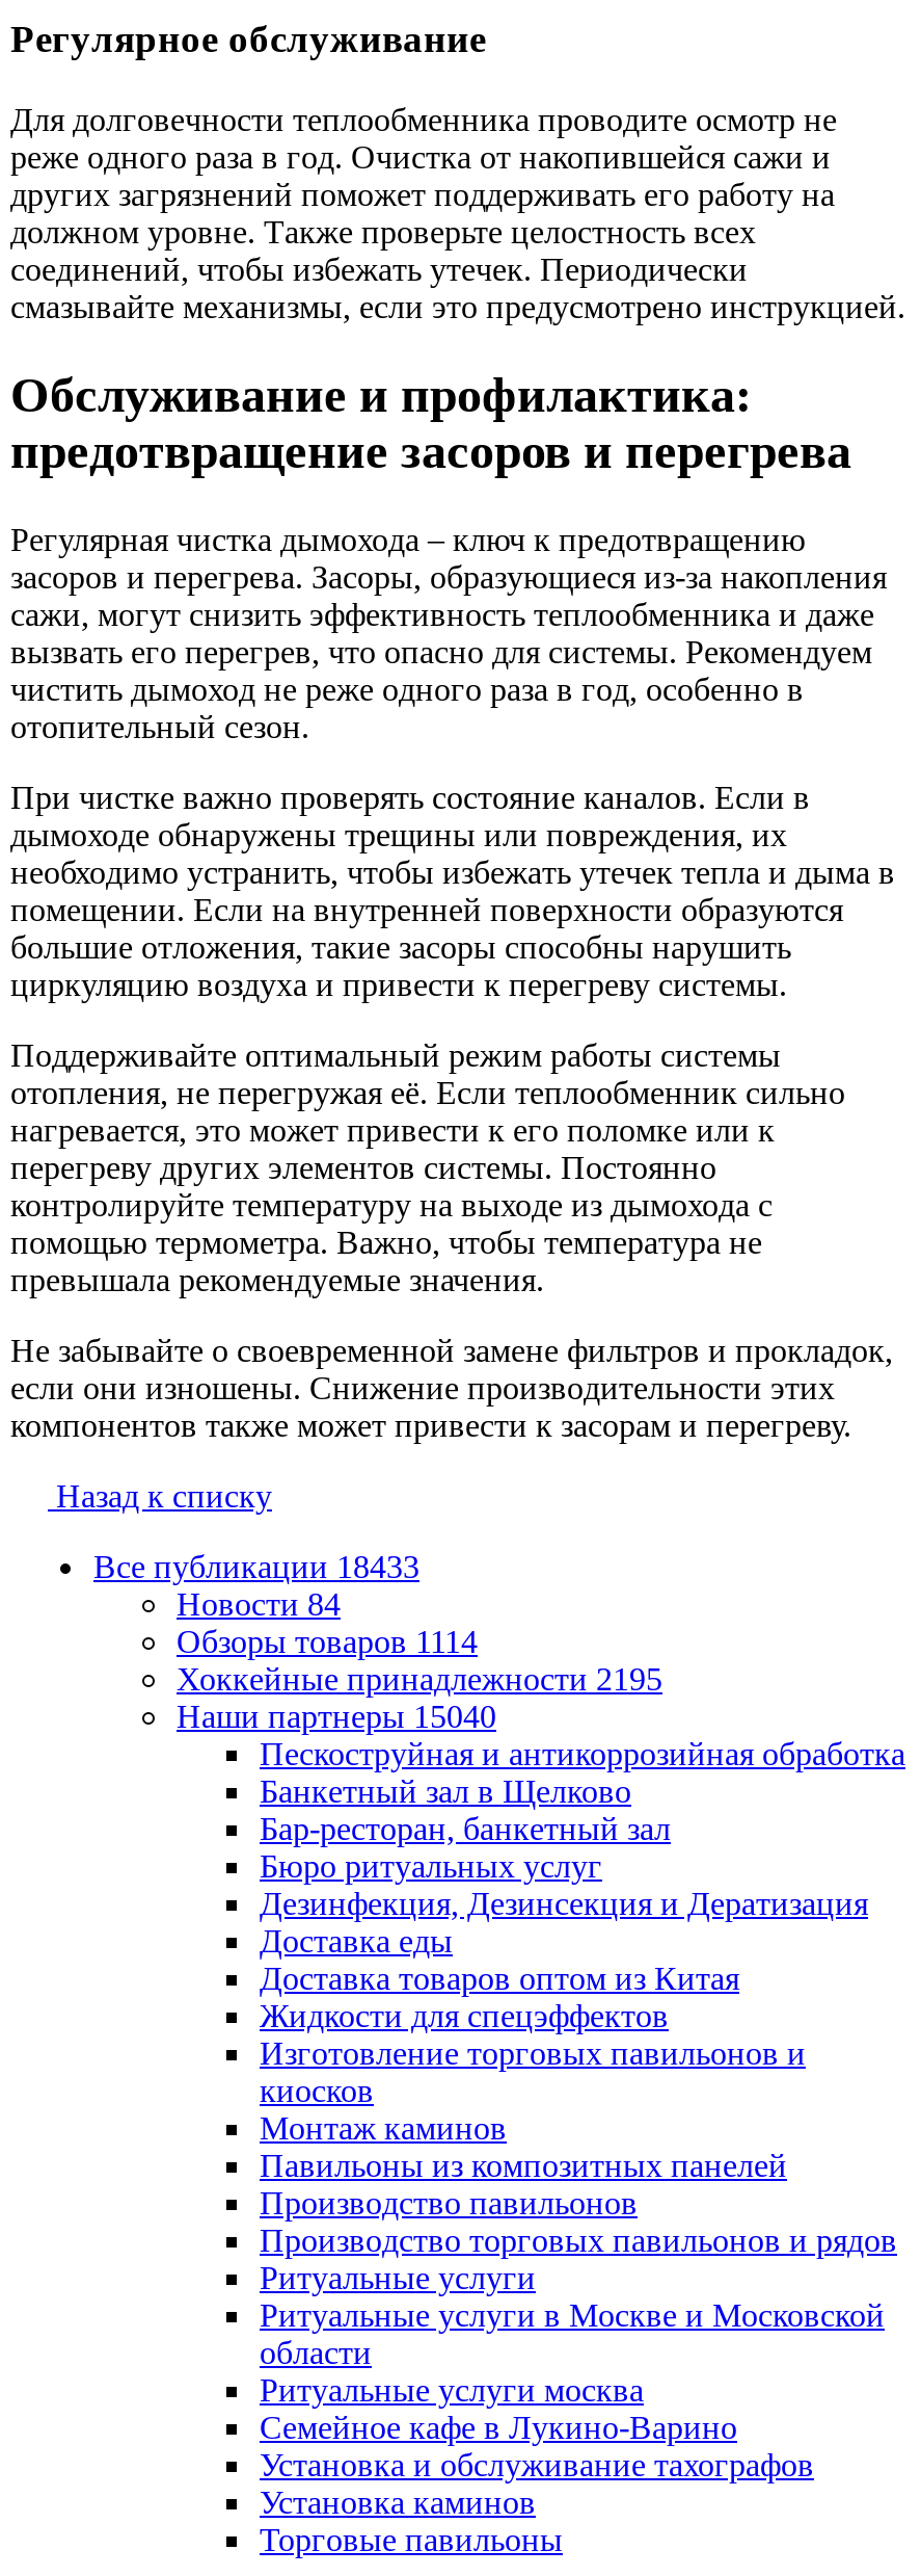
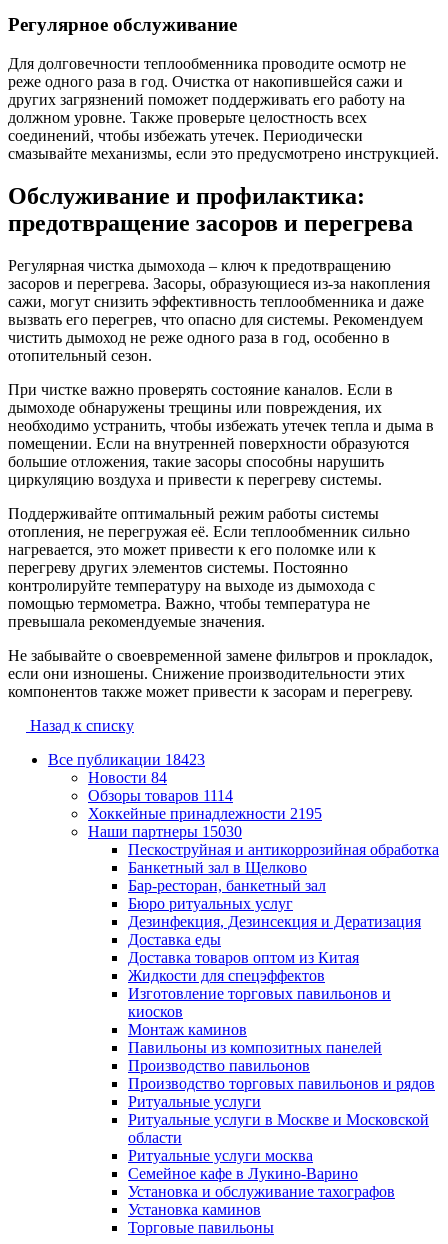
- Все публикации 18433
+ Все публикации 18423

- Наши партнеры 15040
+ Наши партнеры 15030
